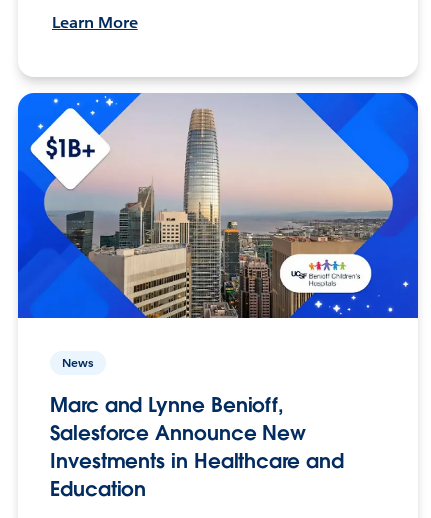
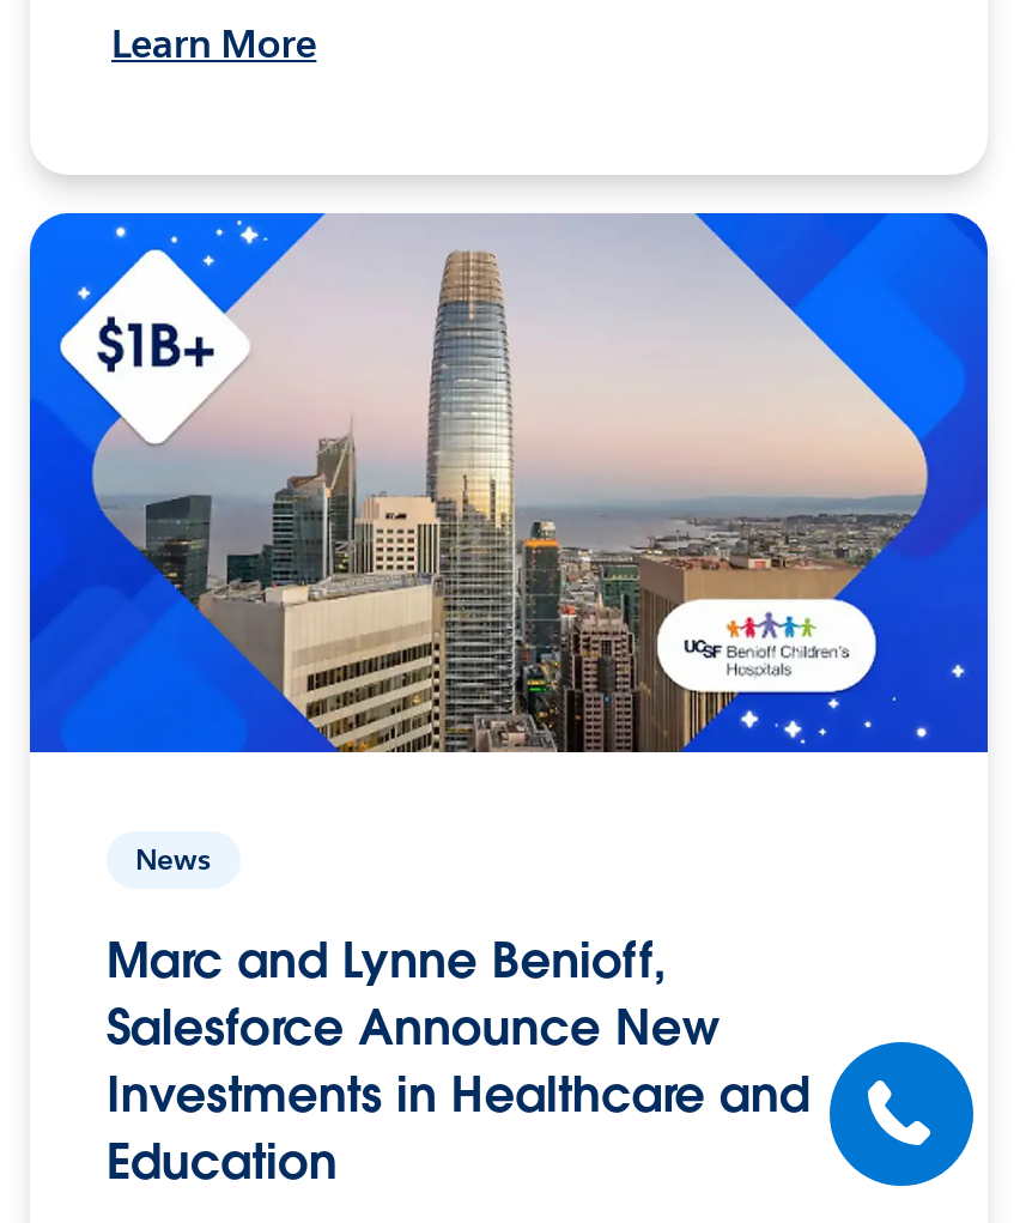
+ [image]
